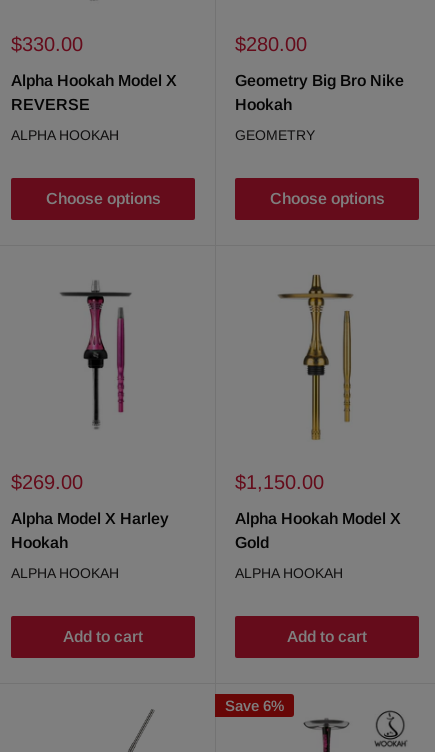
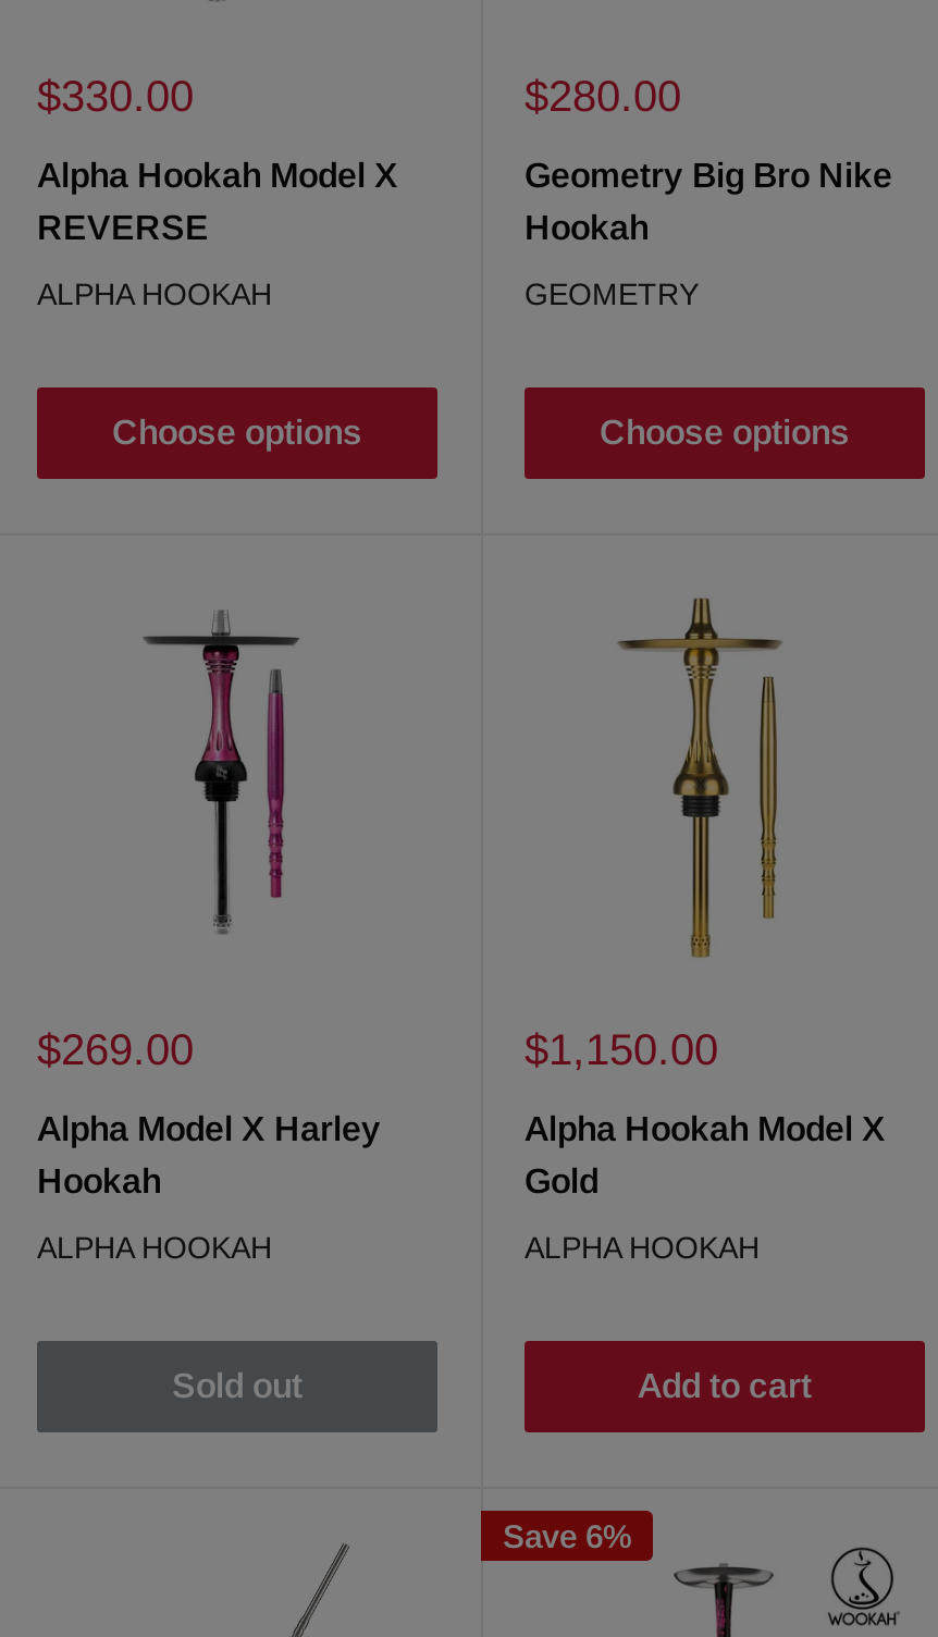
- Add to cart
+ Sold out
